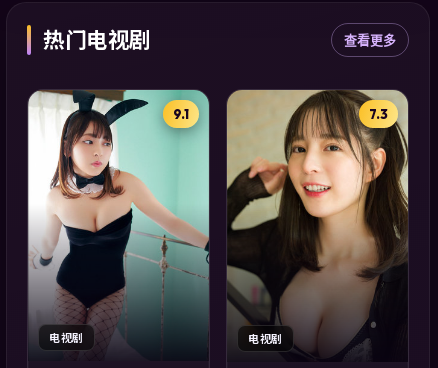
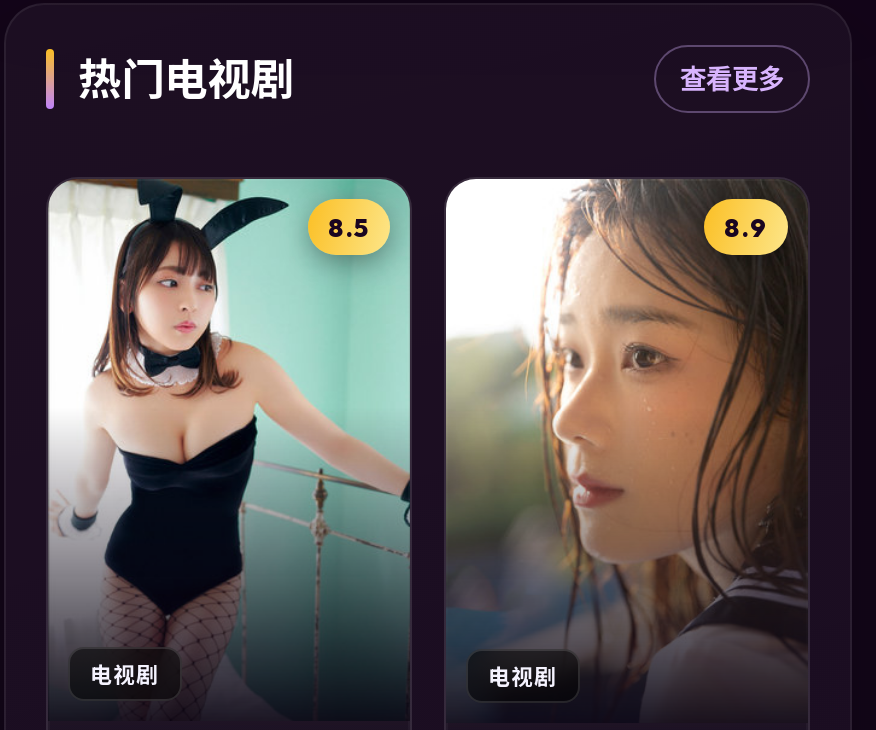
- [image]
- 7.3
+ [image]
+ 8.9

- 9.1
+ 8.5
